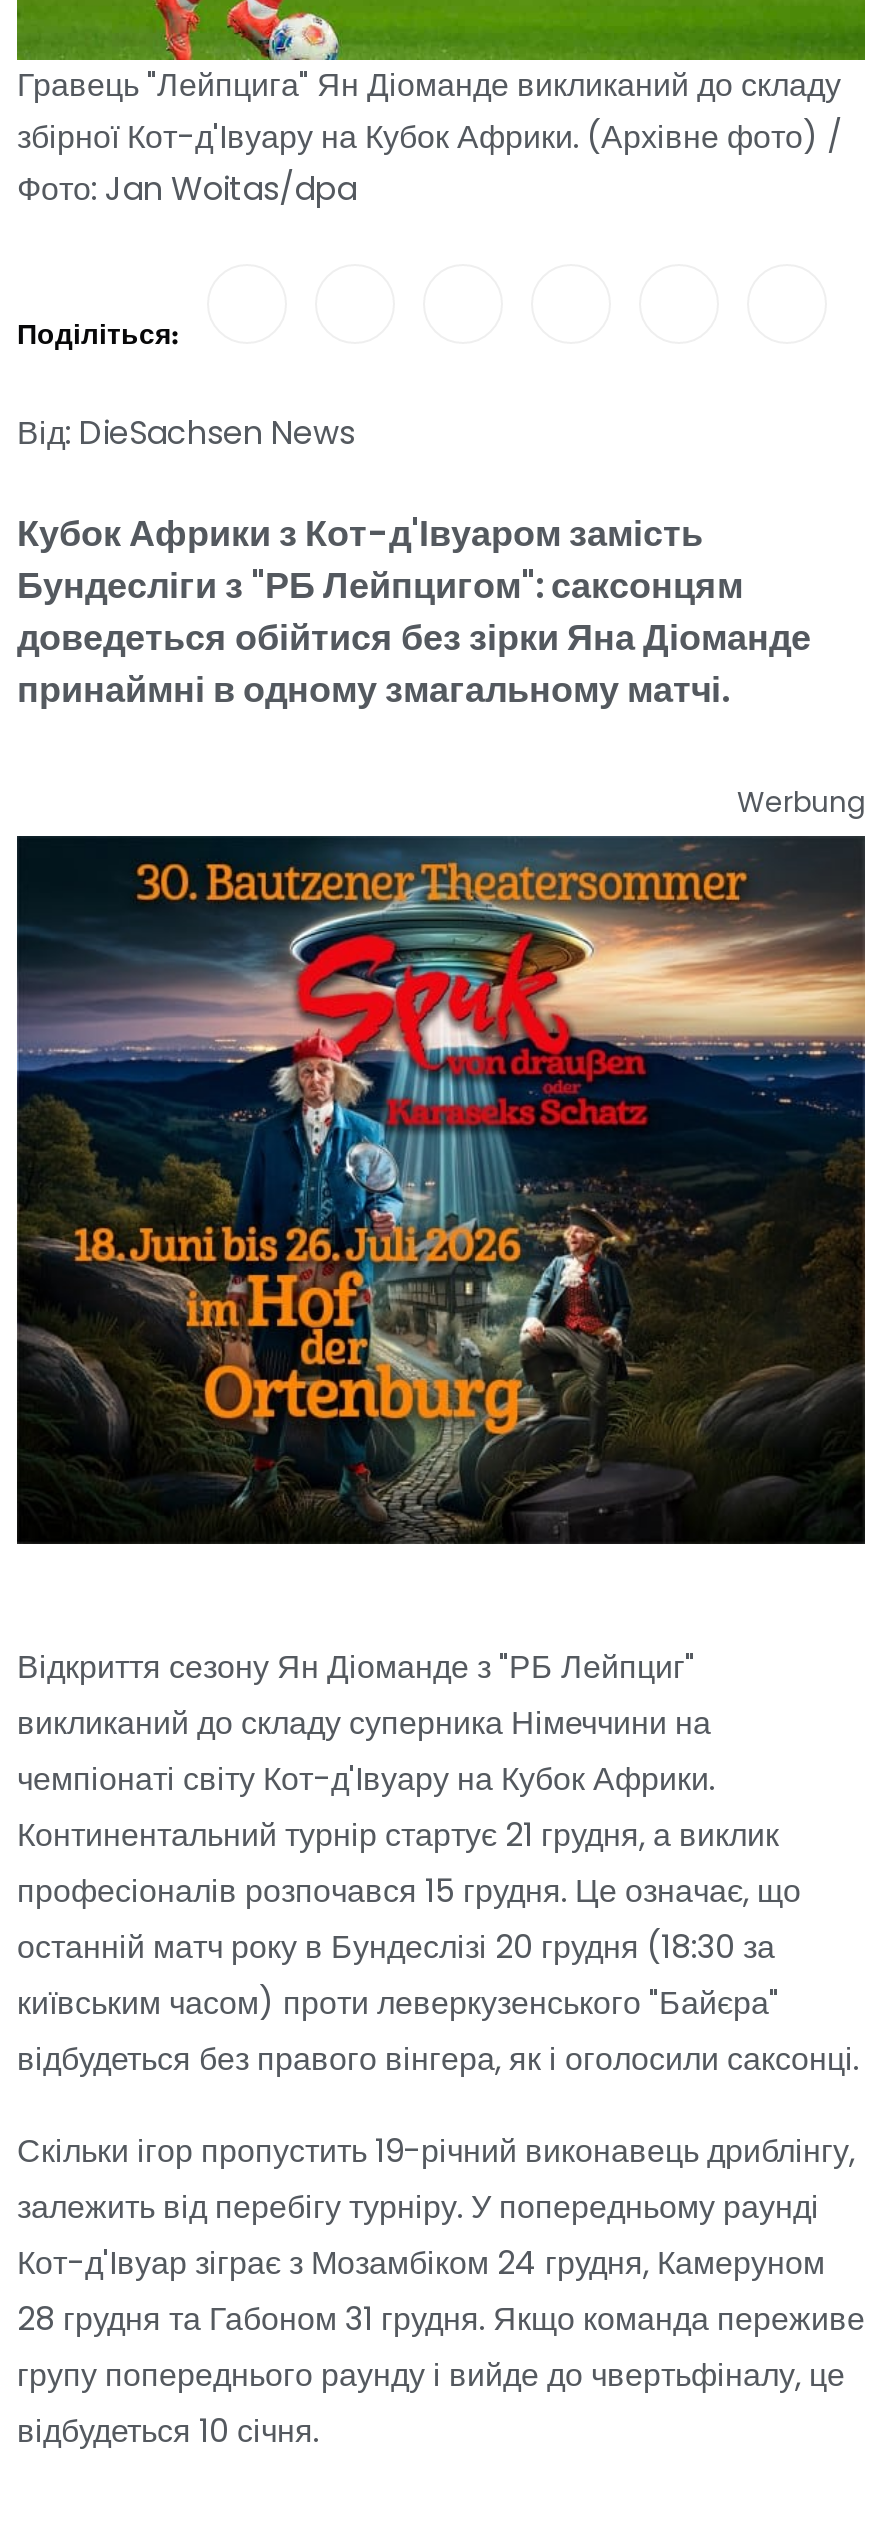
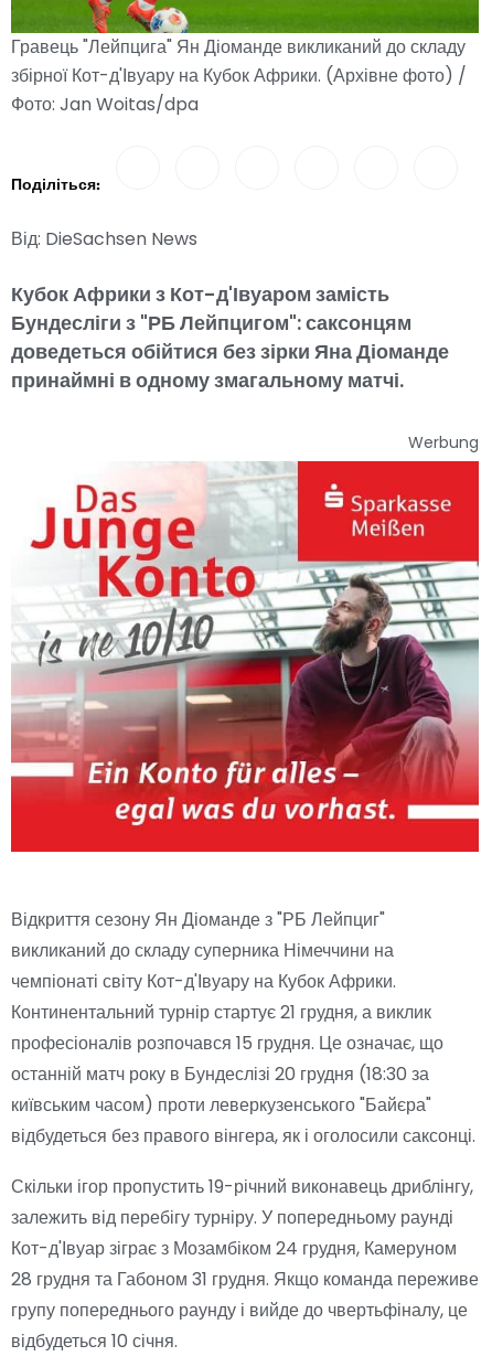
- [image]
+ [image]
